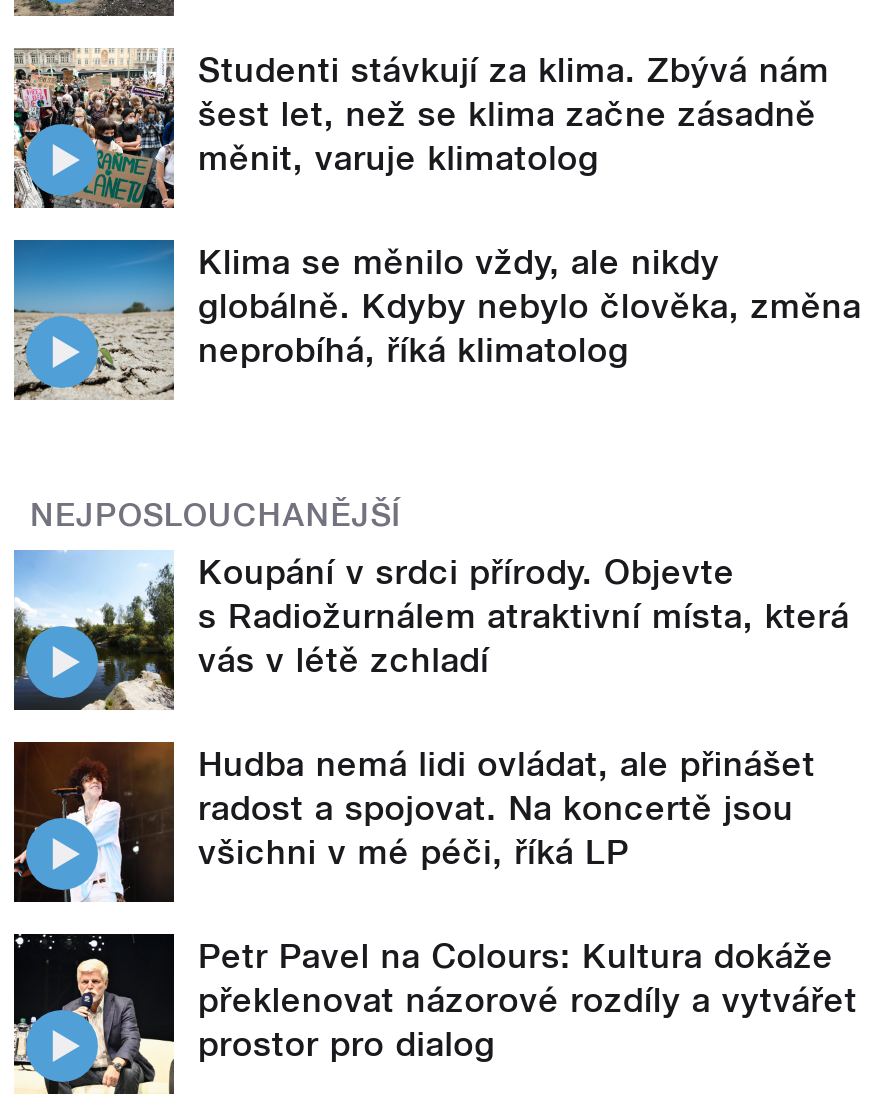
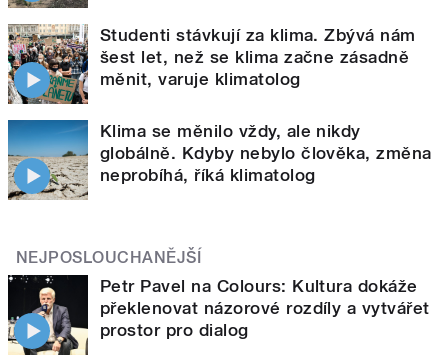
- [image]
- Koupání v srdci přírody. Objevte
- s Radiožurnálem atraktivní místa, která
- vás v létě zchladí
- Hudba nemá lidi ovládat, ale přinášet
- radost a spojovat. Na koncertě jsou
- všichni v mé péči, říká LP

- [image]
